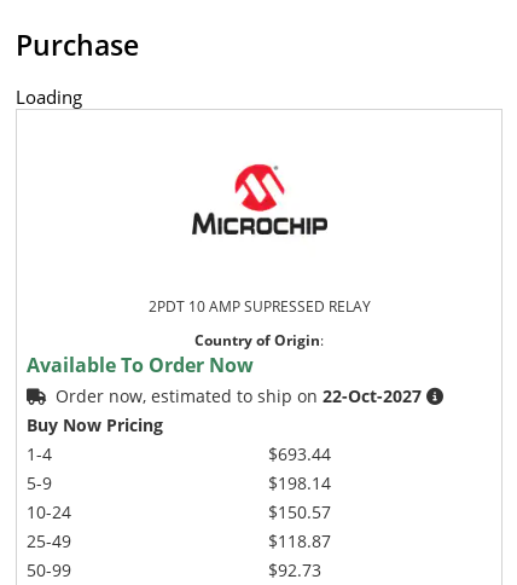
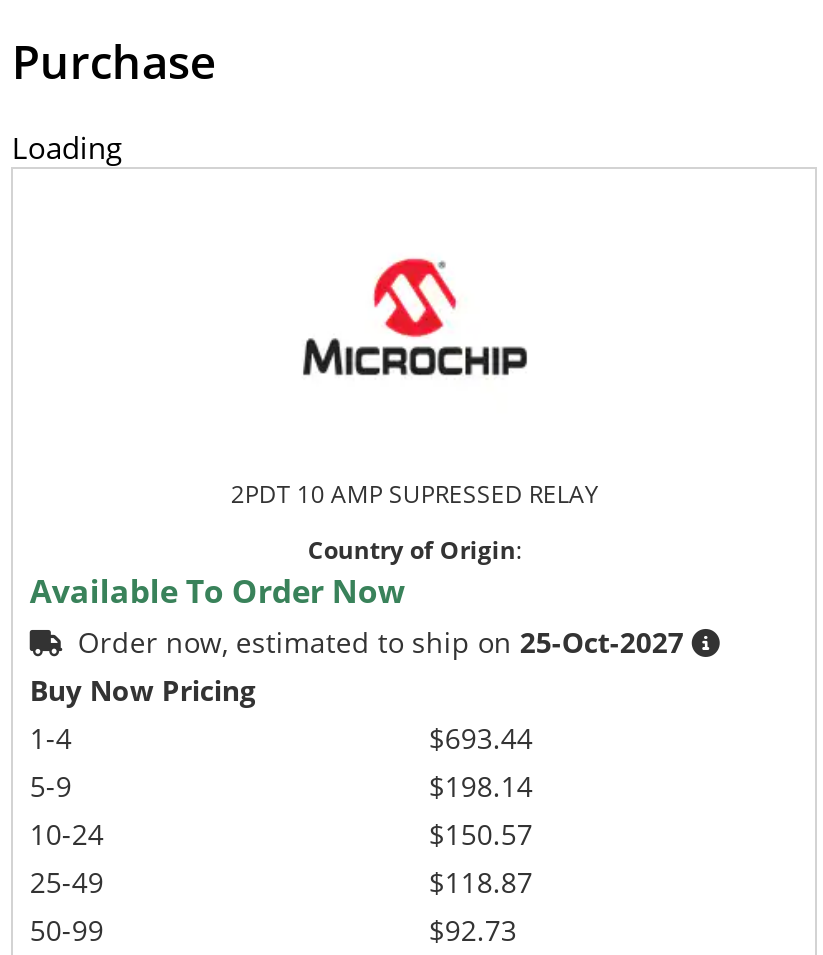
- Order now, estimated to ship on 22-Oct-2027
+ Order now, estimated to ship on 25-Oct-2027
